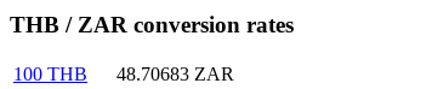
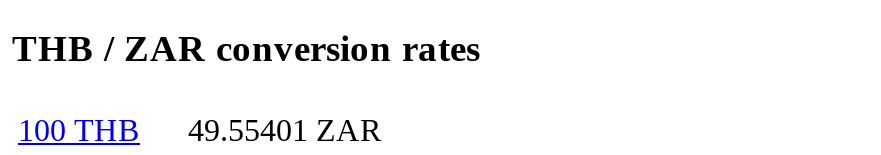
- 100 THB 48.70683 ZAR
+ 100 THB 49.55401 ZAR
